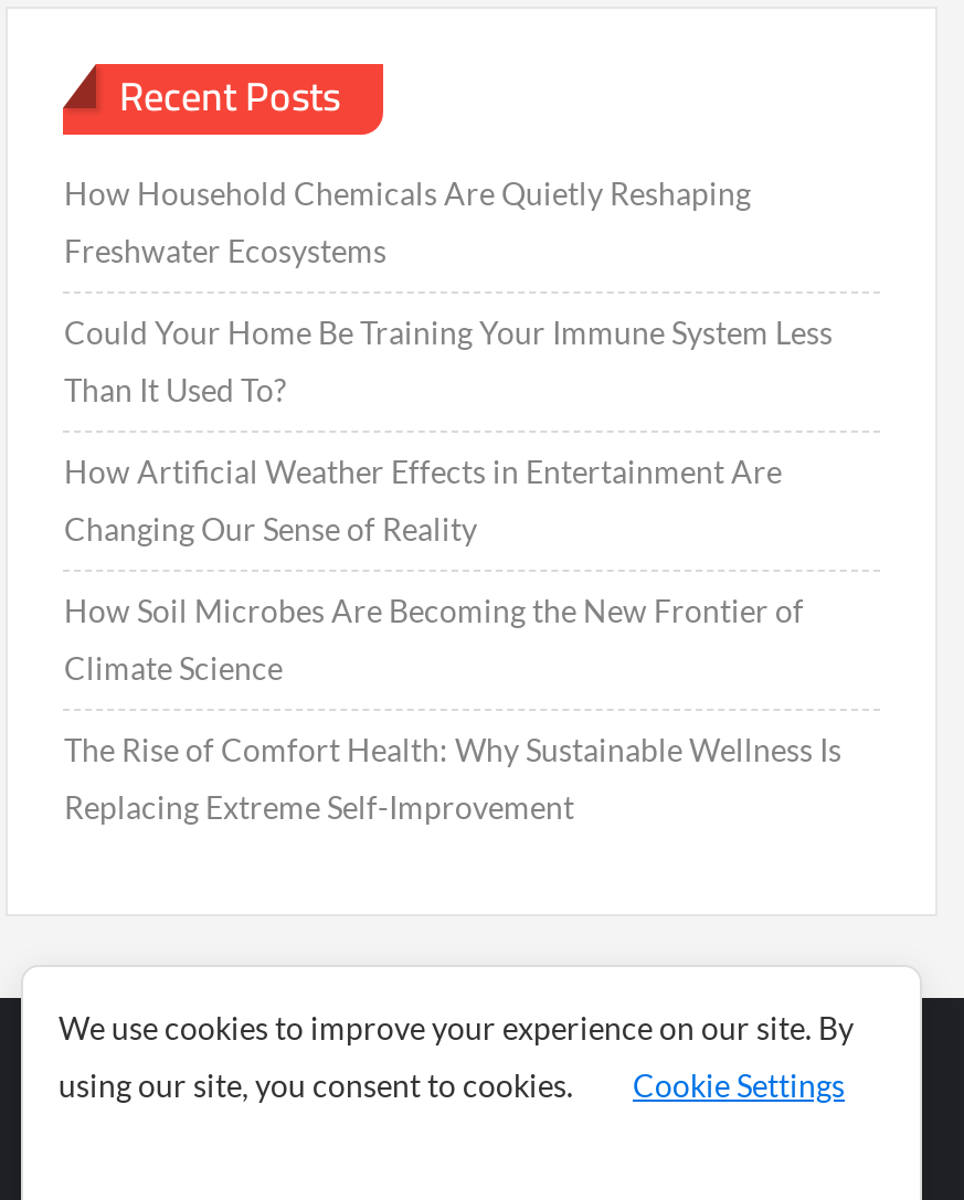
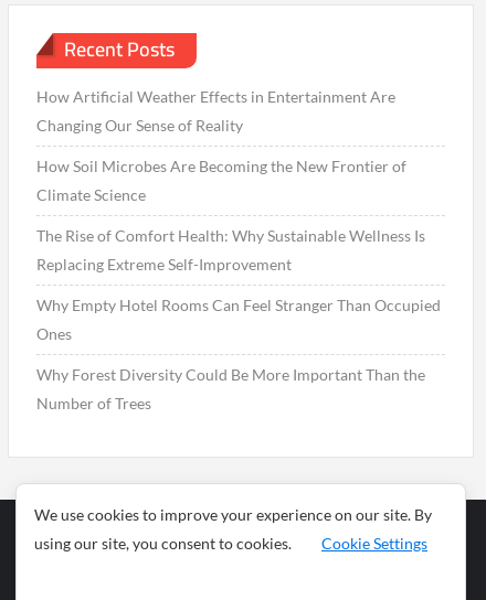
- How Household Chemicals Are Quietly Reshaping
- Freshwater Ecosystems
- Could Your Home Be Training Your Immune System Less
- Than It Used To?

moved up: How Artificial Weather Effects in Entertainment Are | Changing Our Sense of Reality | How Soil Microbes Are Becoming the New Frontier of | Climate Science | The Rise of Comfort Health: Why Sustainable Wellness Is | Replacing Extreme Self-Improvement

+ Why Empty Hotel Rooms Can Feel Stranger Than Occupied
+ Ones
+ Why Forest Diversity Could Be More Important Than the
+ Number of Trees
